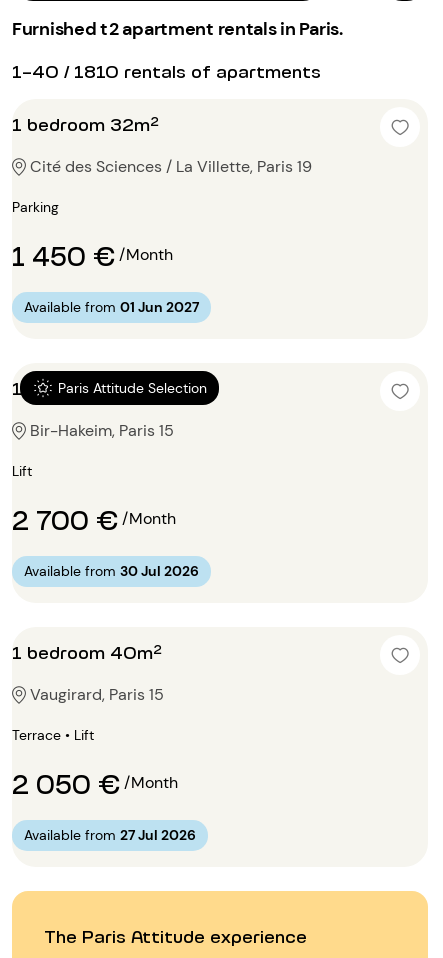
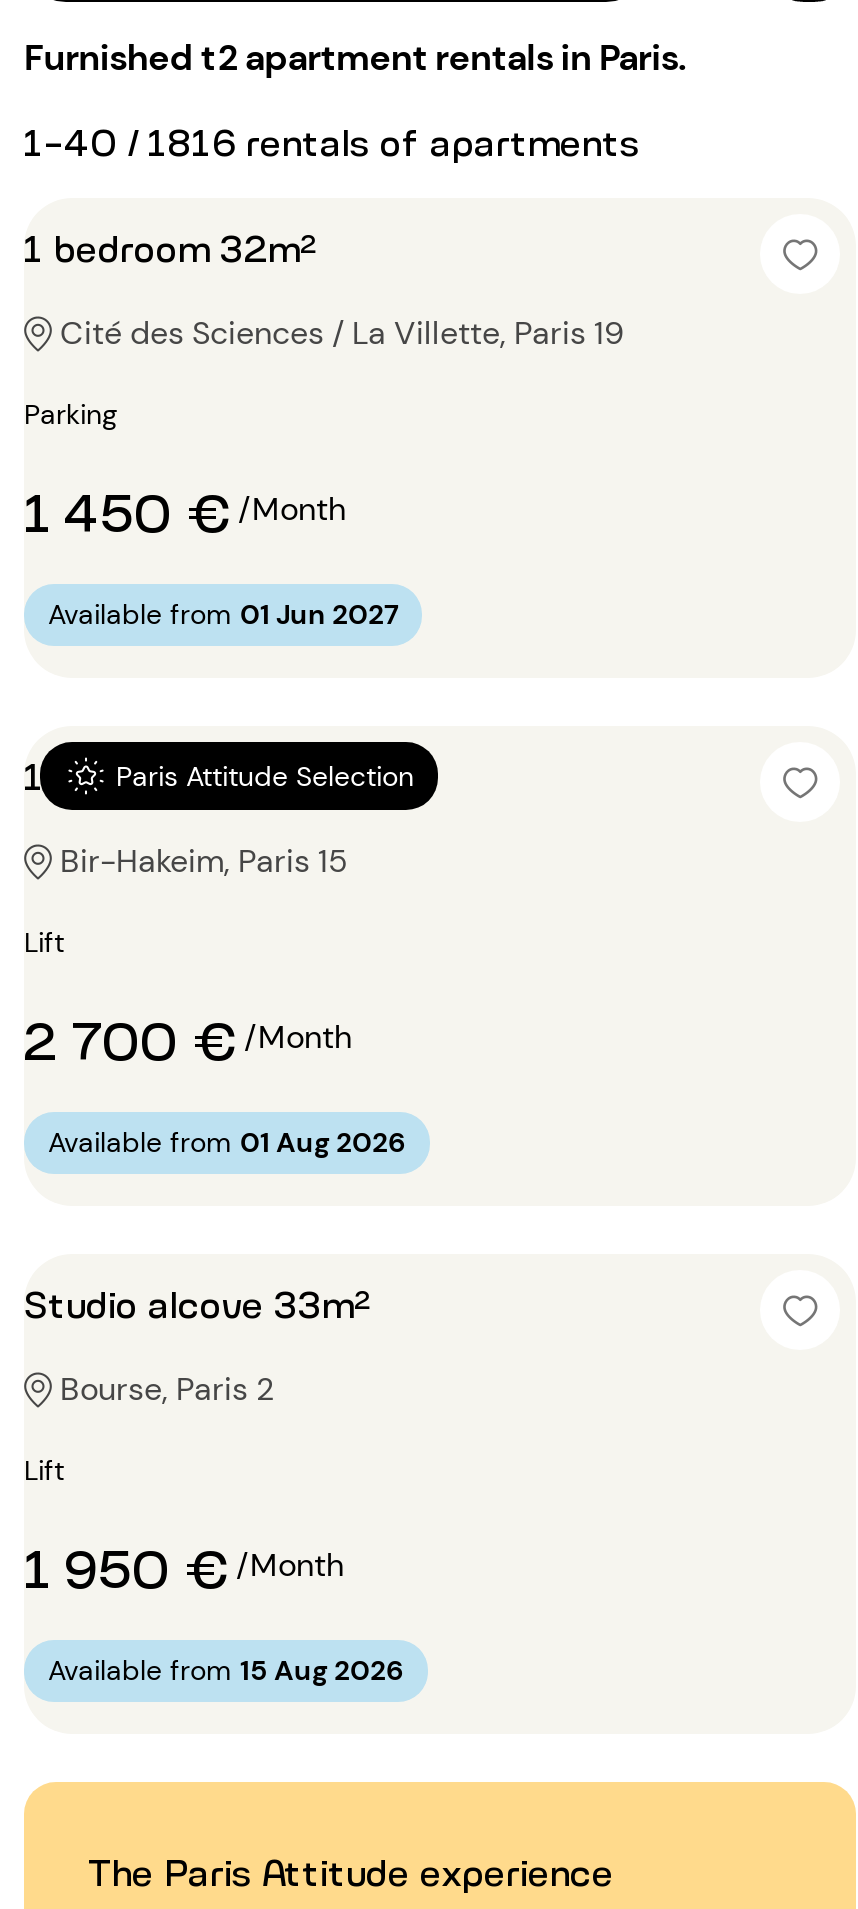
- 1-40 / 1810 rentals of apartments
+ 1-40 / 1816 rentals of apartments

- Available from 30 Jul 2026
+ Available from 01 Aug 2026

- 1 bedroom 40m²
+ Studio alcove 33m²

- Vaugirard, Paris 15
+ Bourse, Paris 2

- Terrace • Lift
+ Lift

- 2 050 € /Month
+ 1 950 € /Month

- Available from 27 Jul 2026
+ Available from 15 Aug 2026
